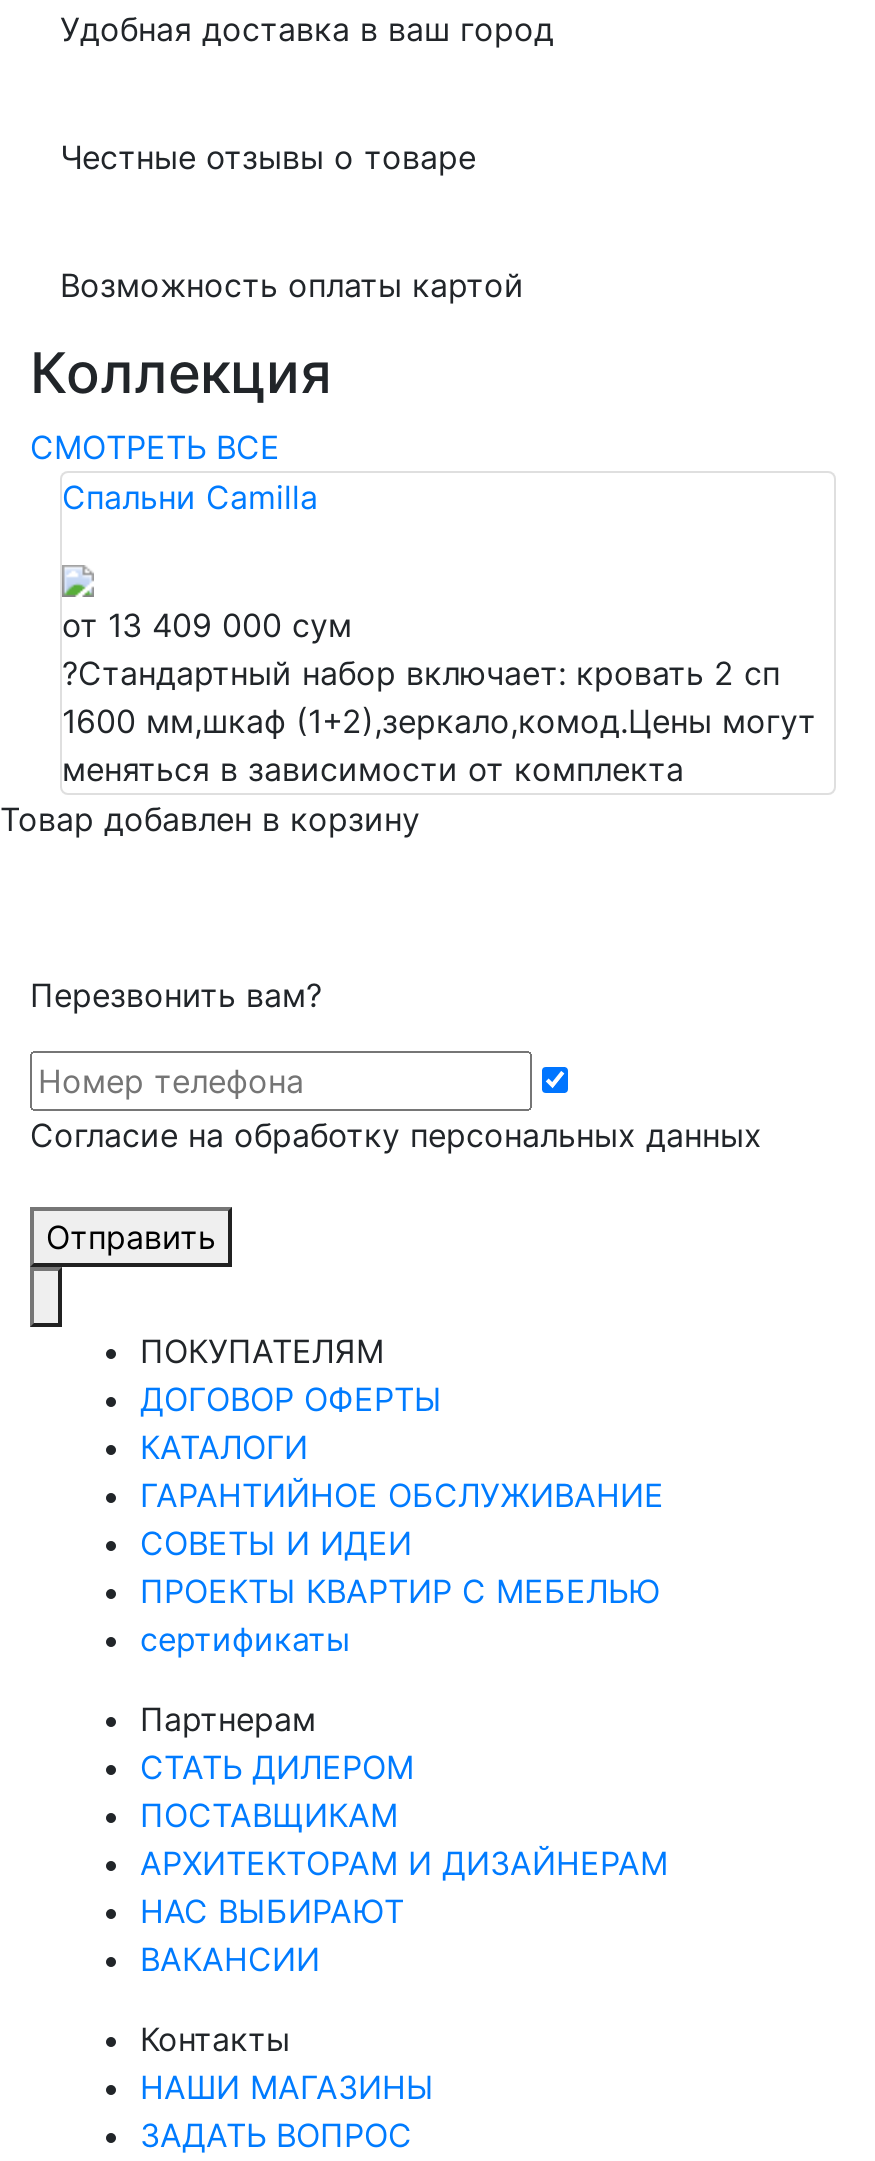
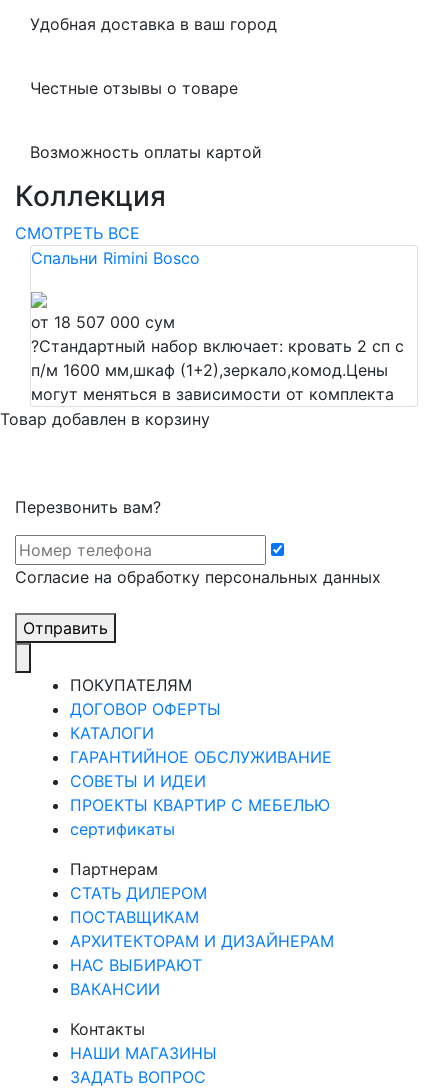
- Спальни Camilla
+ Спальни Rimini Bosco

- от 13 409 000 сум
- ?Стандартный набор включает: кровать 2 сп
- 1600 мм,шкаф (1+2),зеркало,комод.Цены могут
- меняться в зависимости от комплекта
+ от 18 507 000 сум
+ ?Стандартный набор включает: кровать 2 сп c
+ п/м 1600 мм,шкаф (1+2),зеркало,комод.Цены
+ могут меняться в зависимости от комплекта
